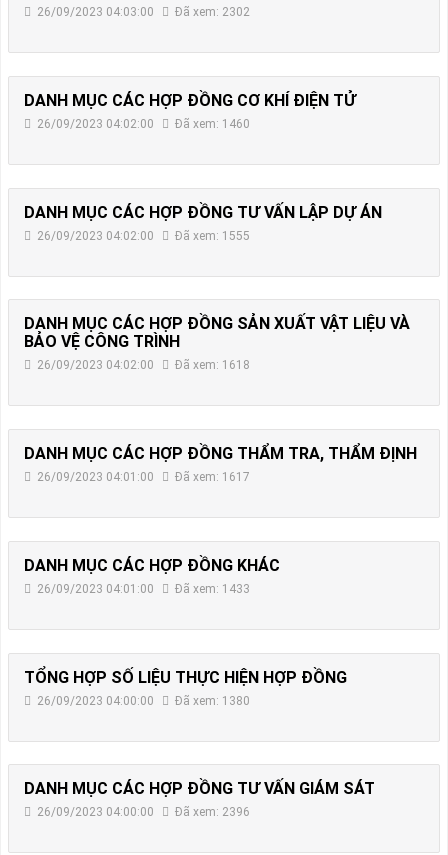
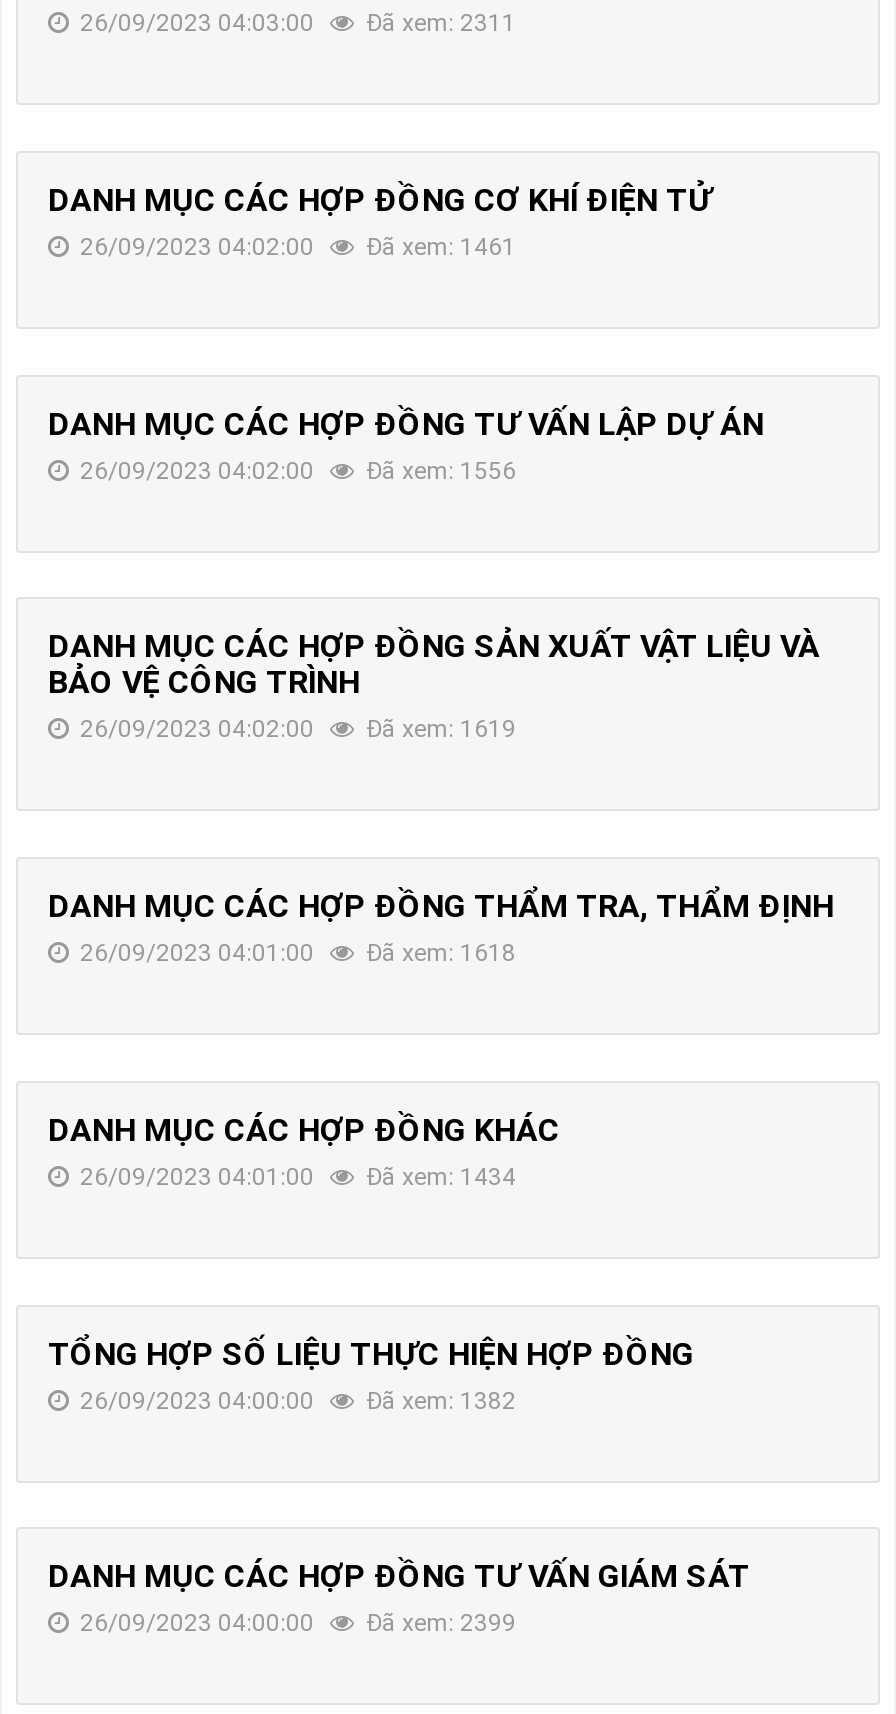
- 26/09/2023 04:03:00 Đã xem: 2302
+ 26/09/2023 04:03:00 Đã xem: 2311

- 26/09/2023 04:02:00 Đã xem: 1460
+ 26/09/2023 04:02:00 Đã xem: 1461

- 26/09/2023 04:02:00 Đã xem: 1555
+ 26/09/2023 04:02:00 Đã xem: 1556

- 26/09/2023 04:02:00 Đã xem: 1618
+ 26/09/2023 04:02:00 Đã xem: 1619

- 26/09/2023 04:01:00 Đã xem: 1617
+ 26/09/2023 04:01:00 Đã xem: 1618

- 26/09/2023 04:01:00 Đã xem: 1433
+ 26/09/2023 04:01:00 Đã xem: 1434

- 26/09/2023 04:00:00 Đã xem: 1380
+ 26/09/2023 04:00:00 Đã xem: 1382

- 26/09/2023 04:00:00 Đã xem: 2396
+ 26/09/2023 04:00:00 Đã xem: 2399
